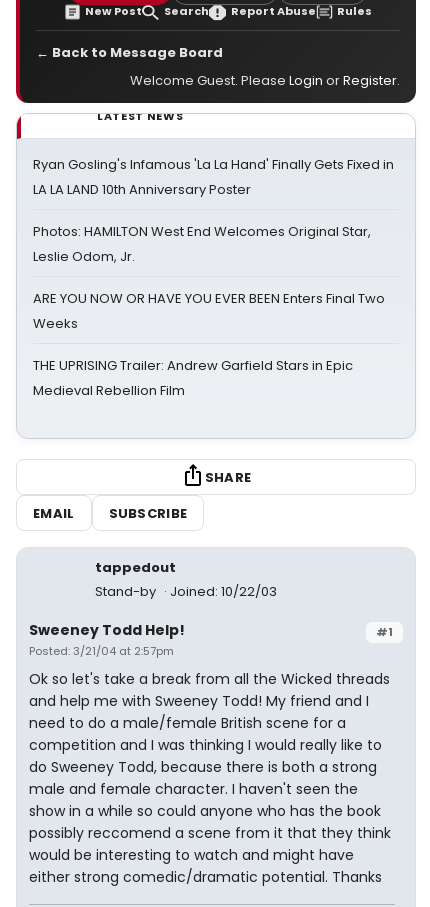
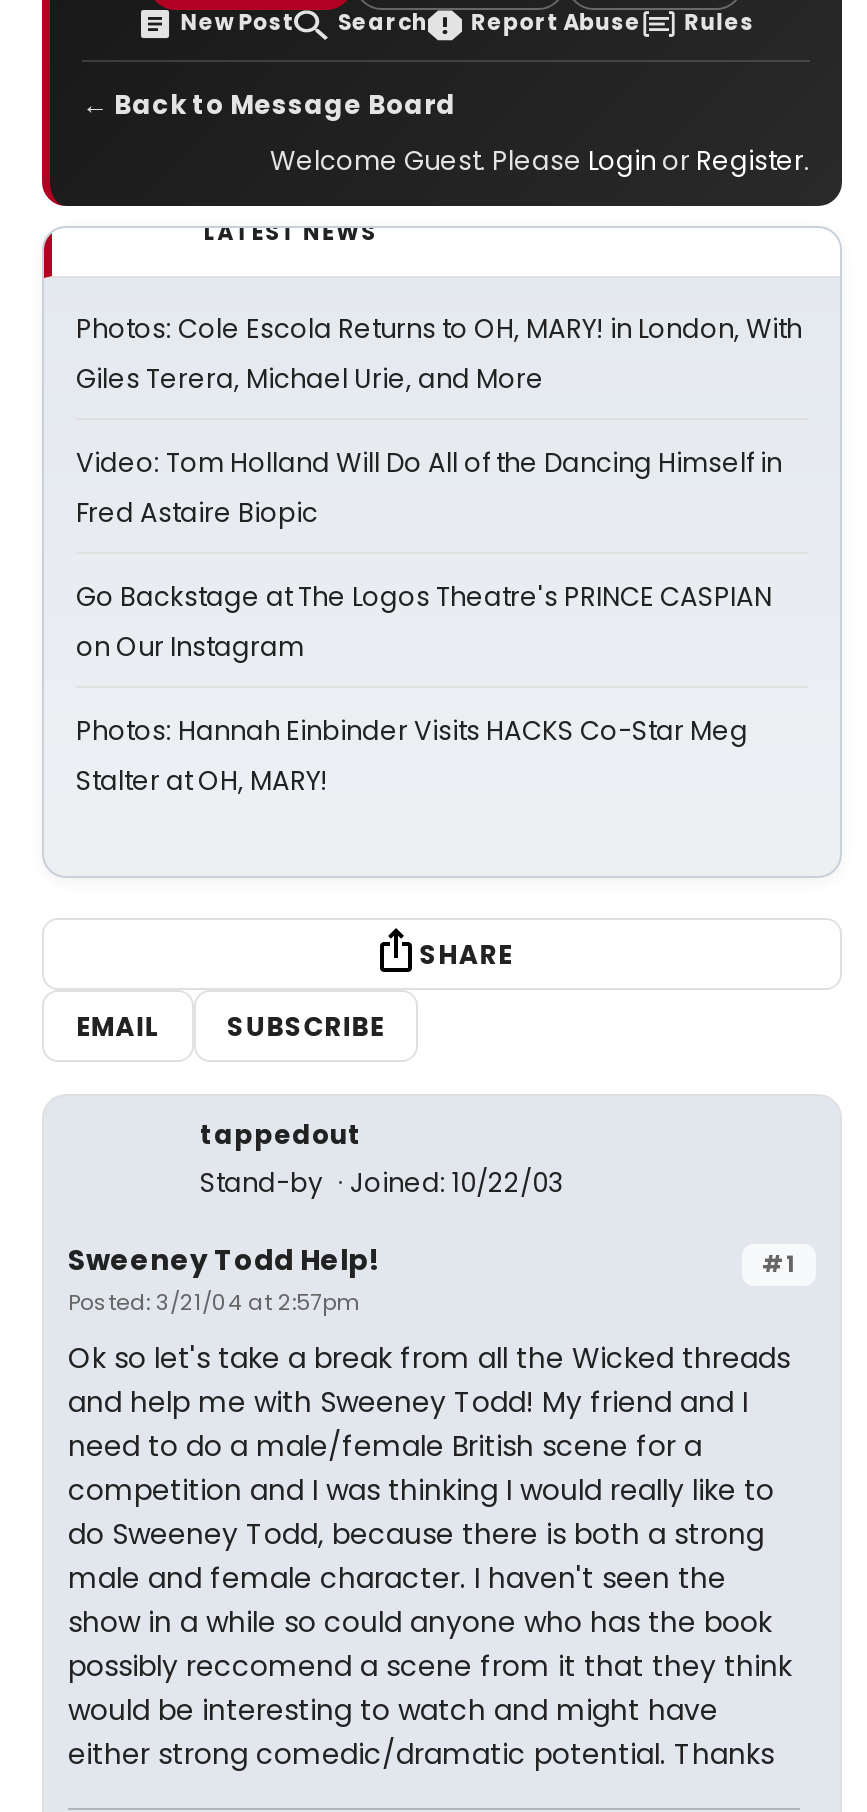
- Ryan Gosling's Infamous 'La La Hand' Finally Gets Fixed in
- LA LA LAND 10th Anniversary Poster
+ Photos: Cole Escola Returns to OH, MARY! in London, With
+ Giles Terera, Michael Urie, and More

- Photos: HAMILTON West End Welcomes Original Star,
- Leslie Odom, Jr.
+ Video: Tom Holland Will Do All of the Dancing Himself in
+ Fred Astaire Biopic

- ARE YOU NOW OR HAVE YOU EVER BEEN Enters Final Two
- Weeks
+ Go Backstage at The Logos Theatre's PRINCE CASPIAN
+ on Our Instagram

- THE UPRISING Trailer: Andrew Garfield Stars in Epic
- Medieval Rebellion Film
+ Photos: Hannah Einbinder Visits HACKS Co-Star Meg
+ Stalter at OH, MARY!
